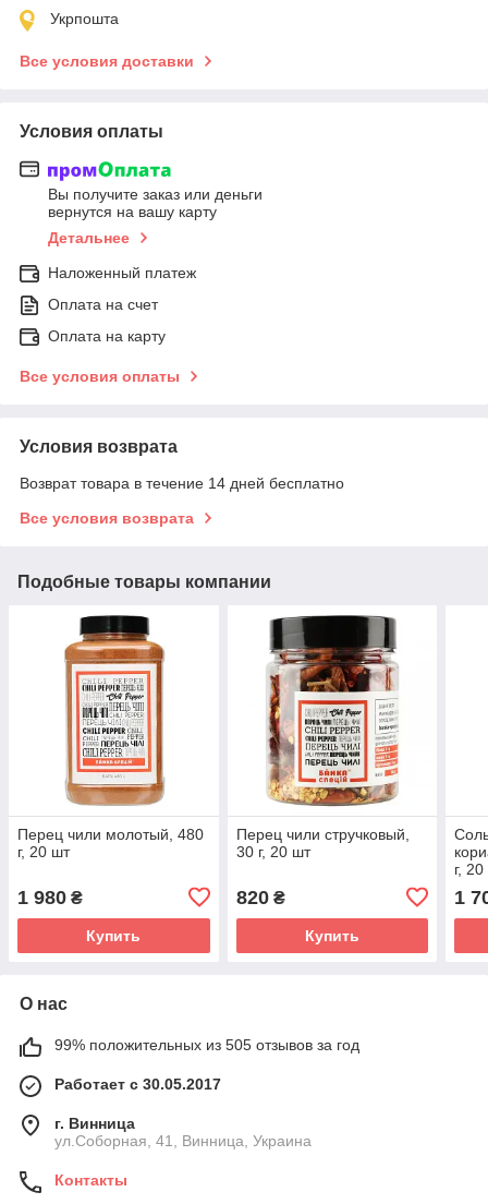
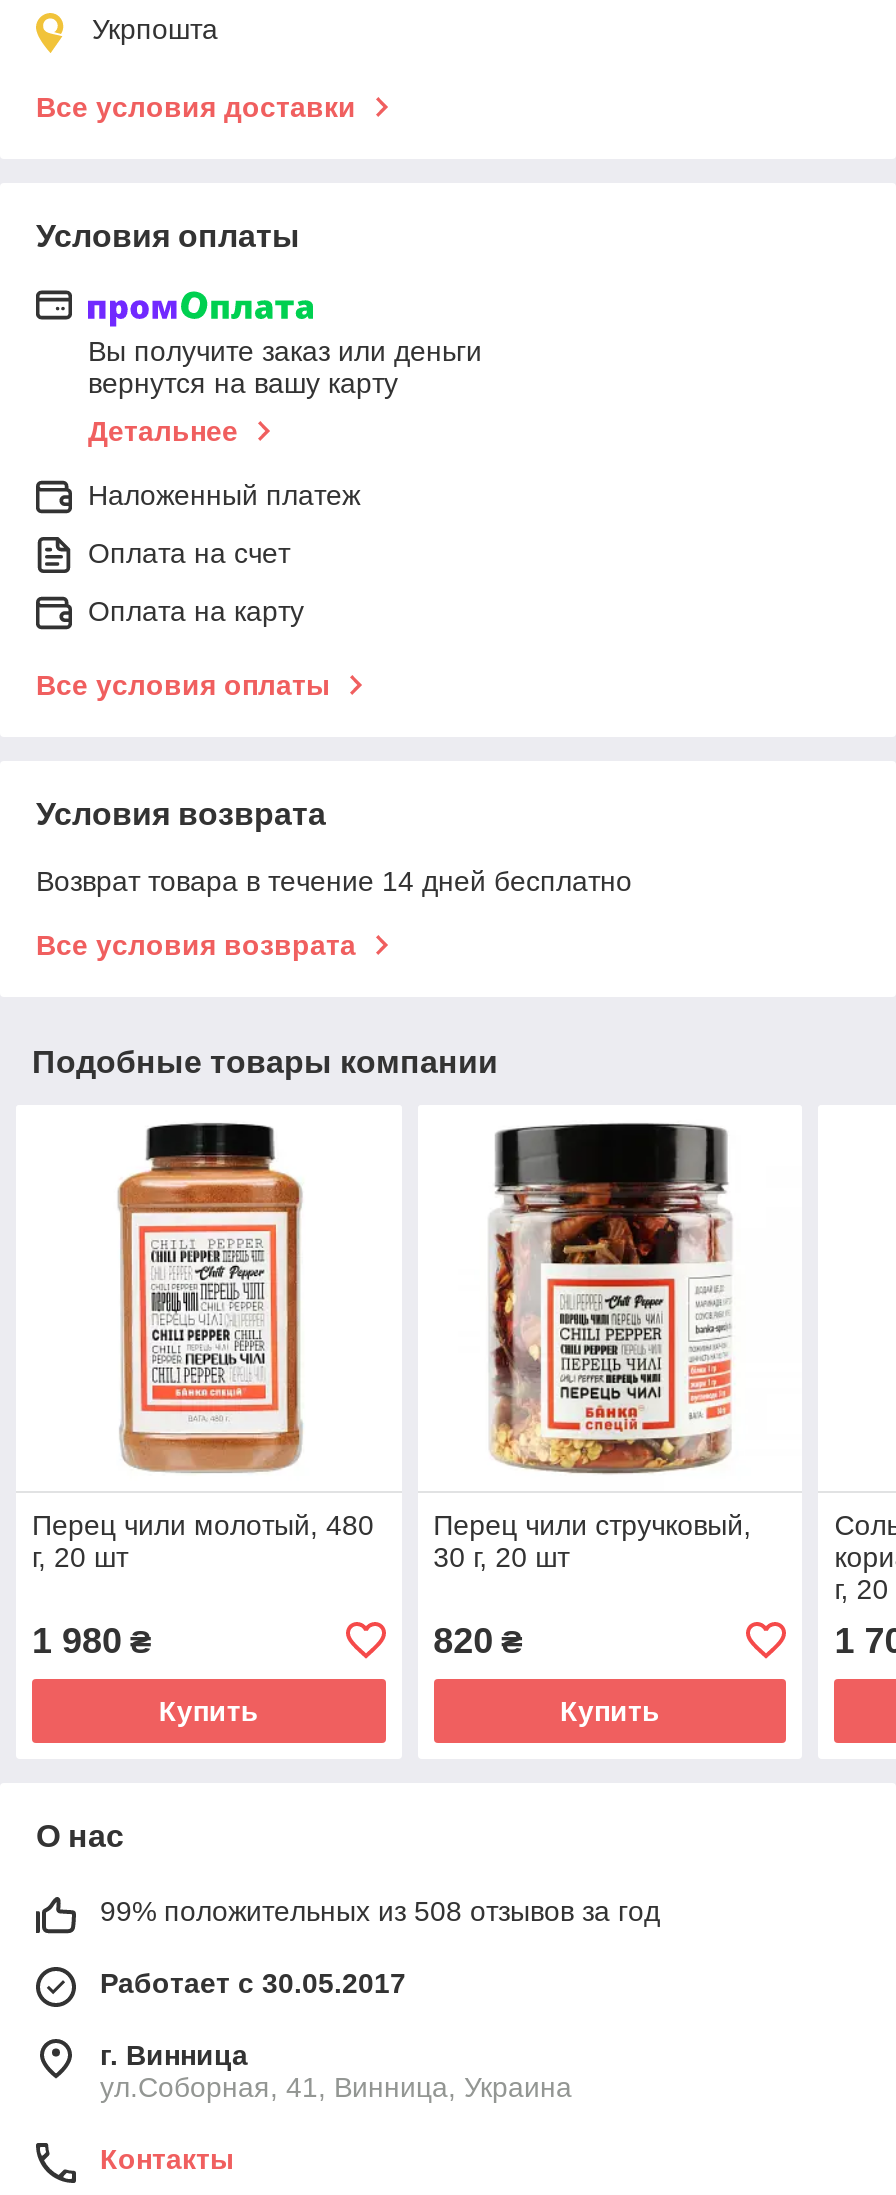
- 99% положительных из 505 отзывов за год
+ 99% положительных из 508 отзывов за год
